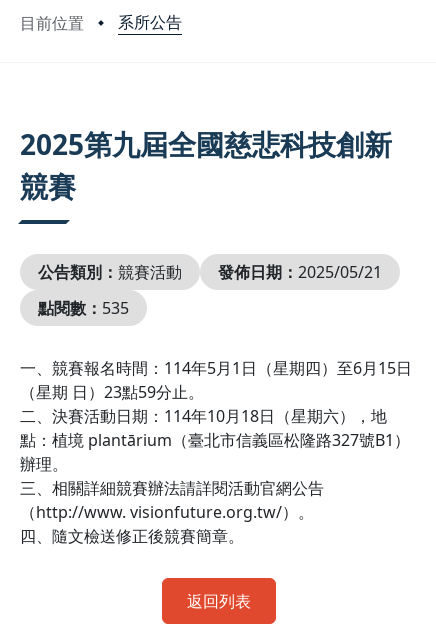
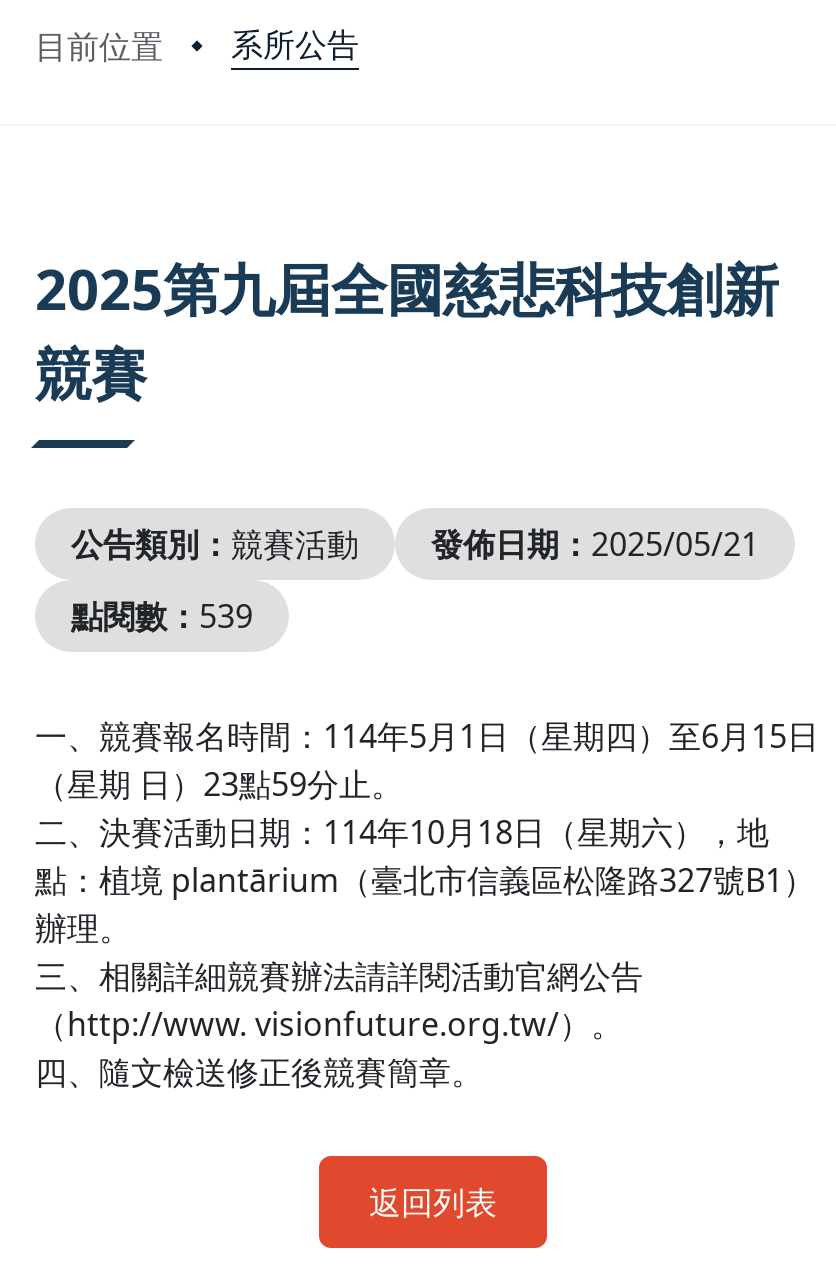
- 點閱數：535
+ 點閱數：539
